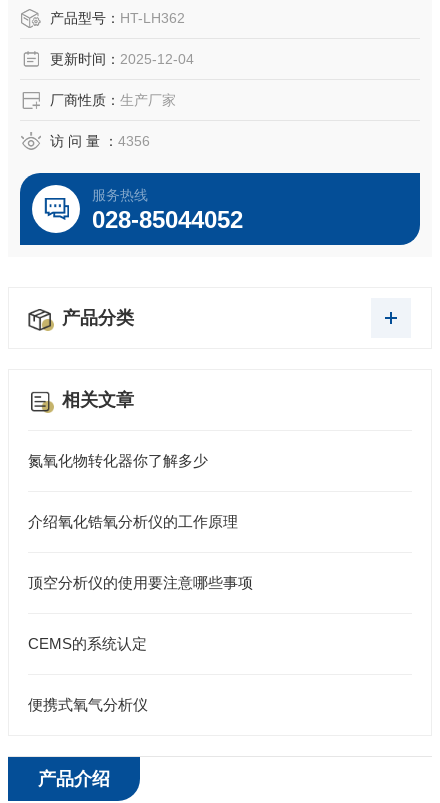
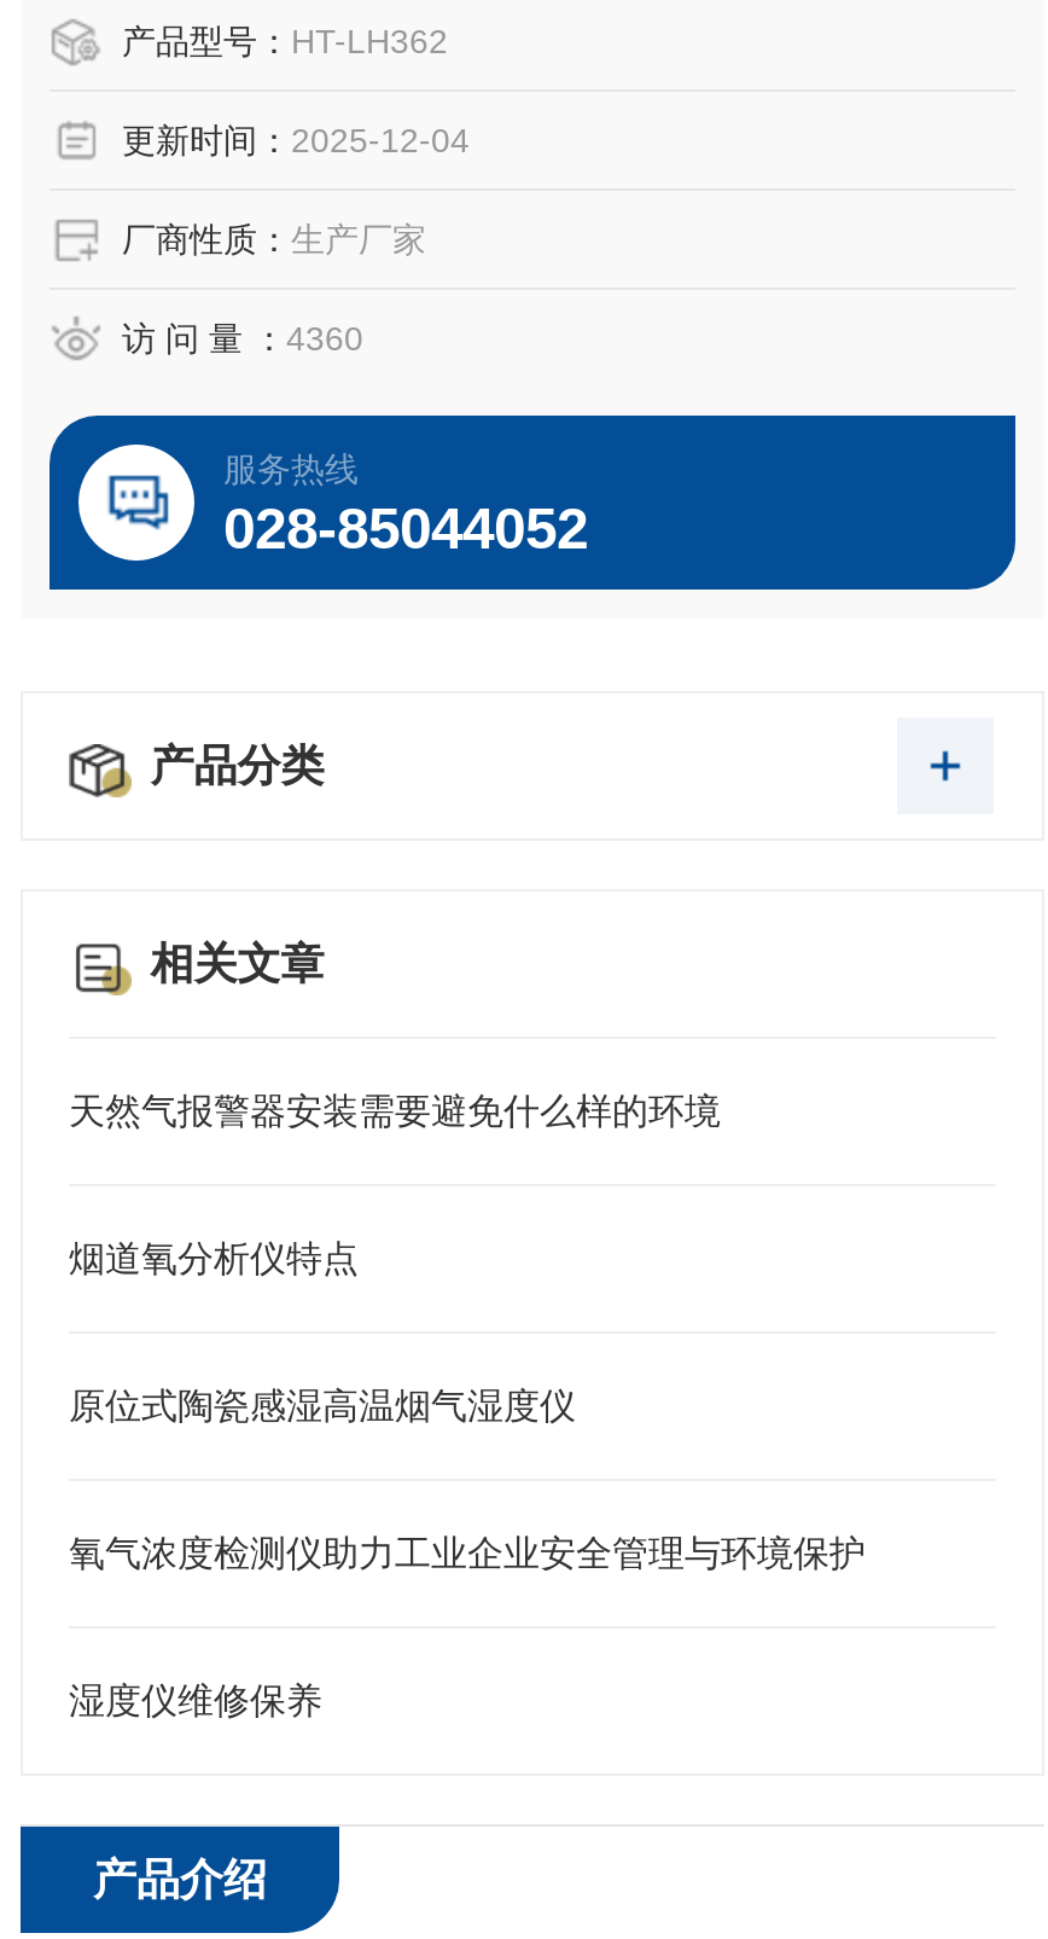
- 访 问 量 ：4356
+ 访 问 量 ：4360

- 氮氧化物转化器你了解多少
+ 天然气报警器安装需要避免什么样的环境

- 介绍氧化锆氧分析仪的工作原理
+ 烟道氧分析仪特点

- 顶空分析仪的使用要注意哪些事项
+ 原位式陶瓷感湿高温烟气湿度仪

- CEMS的系统认定
+ 氧气浓度检测仪助力工业企业安全管理与环境保护

- 便携式氧气分析仪
+ 湿度仪维修保养
